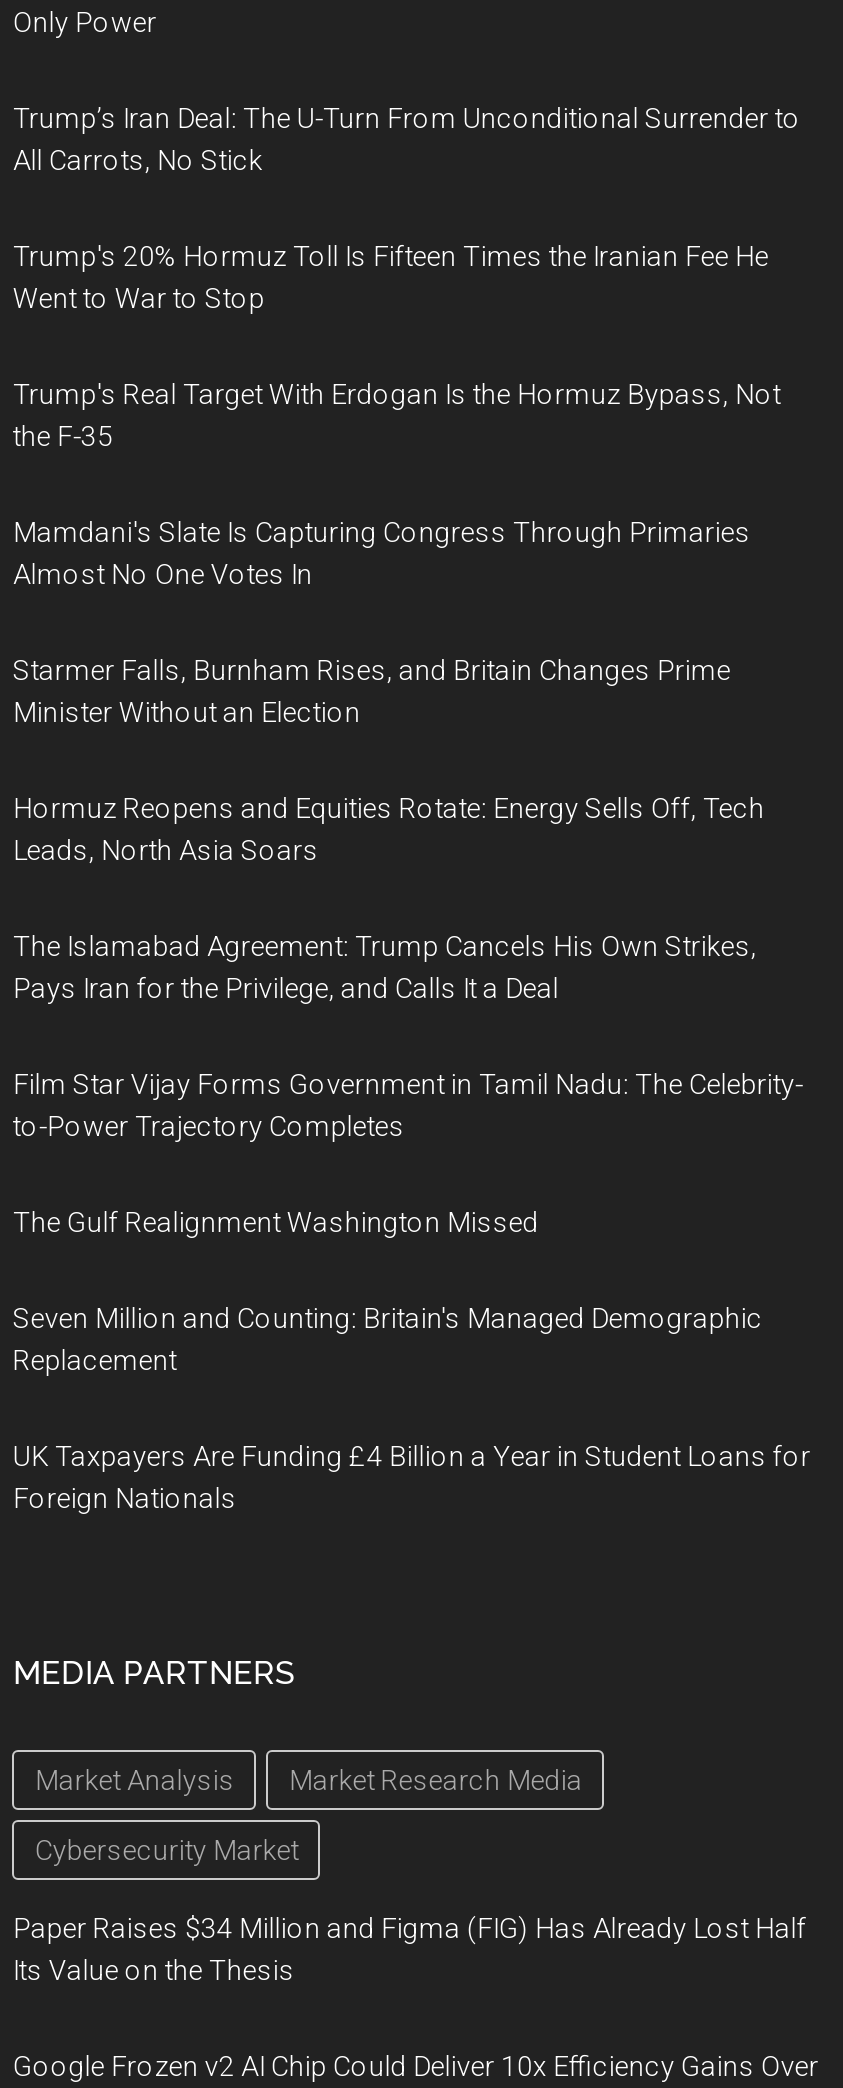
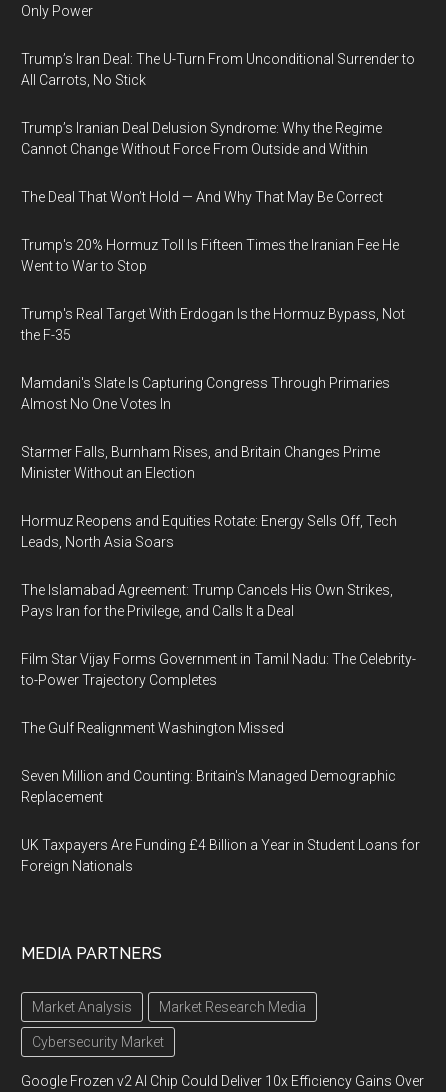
+ Trump’s Iranian Deal Delusion Syndrome: Why the Regime
+ Cannot Change Without Force From Outside and Within
+ The Deal That Won’t Hold — And Why That May Be Correct

moved down: Trump's 20% Hormuz Toll Is Fifteen Times the Iranian Fee He | Went to War to Stop | Trump's Real Target With Erdogan Is the Hormuz Bypass, Not | ... | Market Research Media | Cybersecurity Market

- Paper Raises $34 Million and Figma (FIG) Has Already Lost Half
- Its Value on the Thesis
